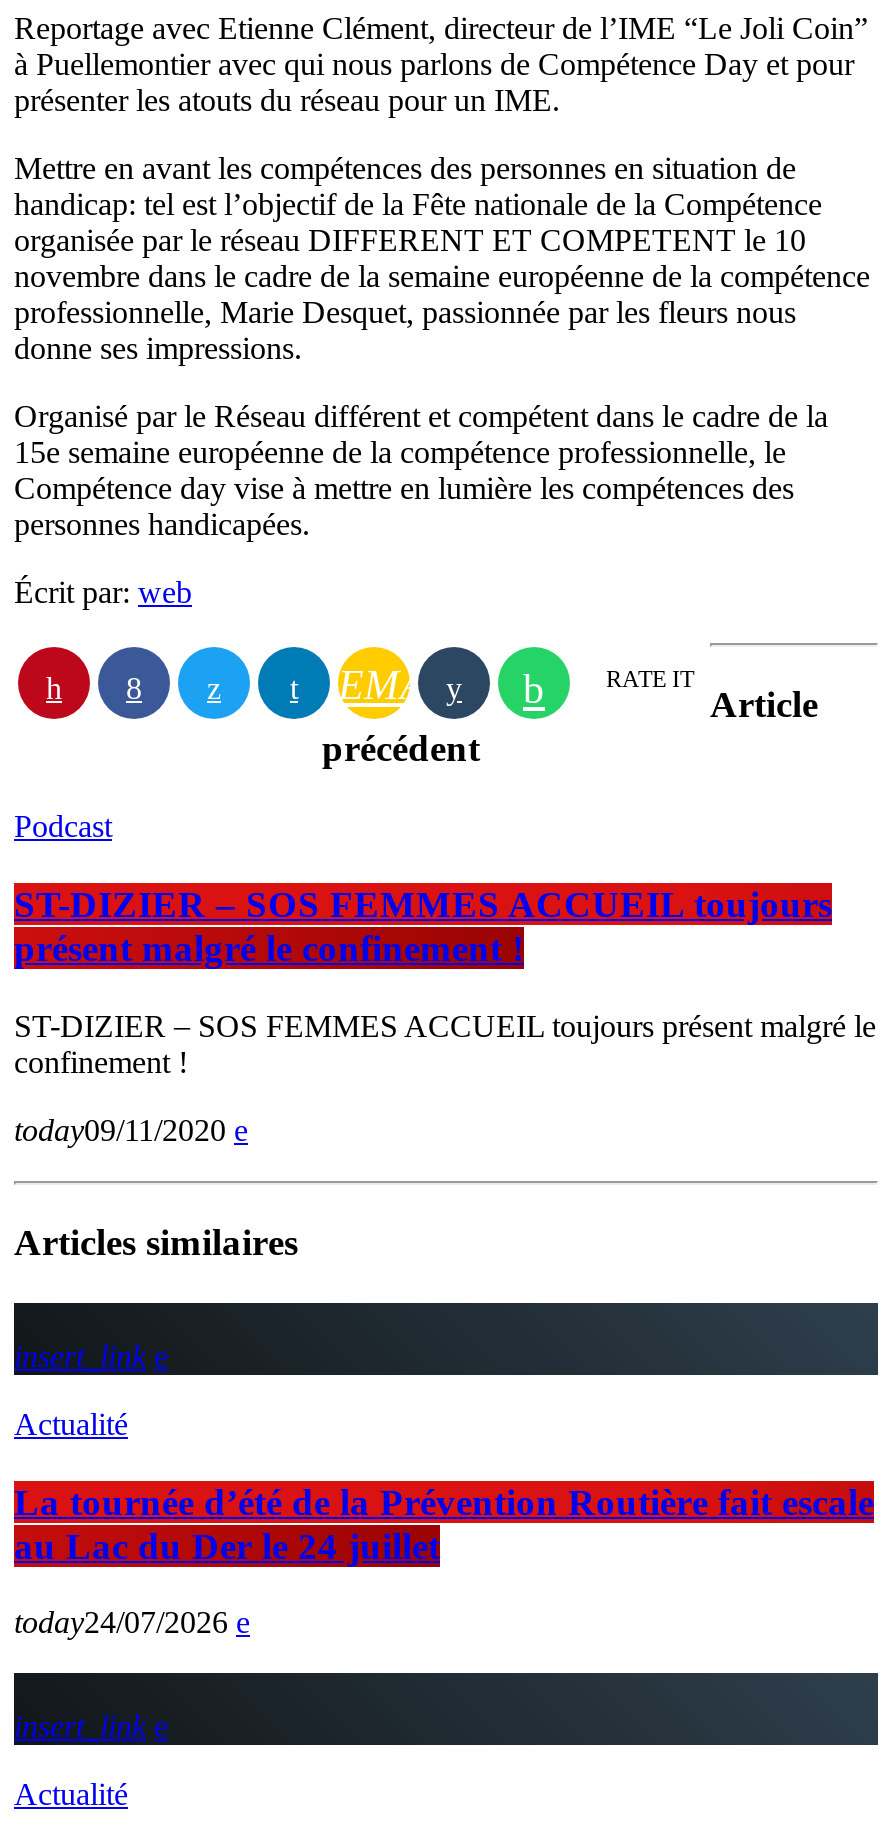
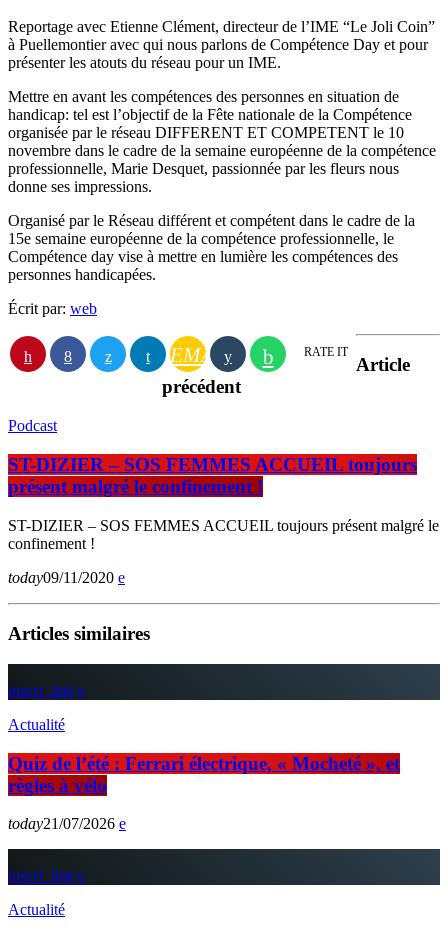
- La tournée d’été de la Prévention Routière fait escale
- au Lac du Der le 24 juillet
+ Quiz de l’été : Ferrari électrique, « Mocheté », et
+ règles à vélo

- today24/07/2026
+ today21/07/2026
